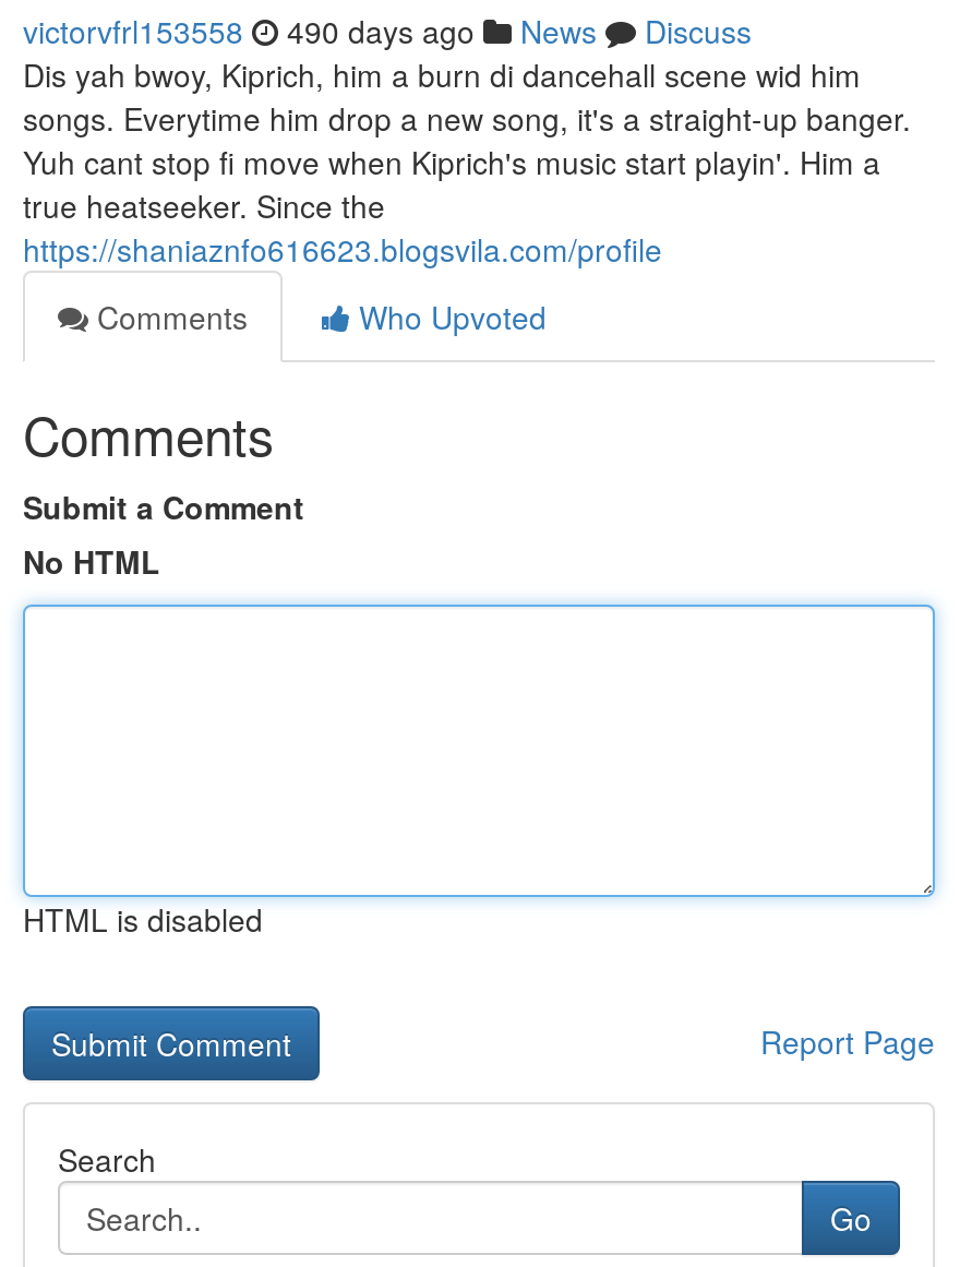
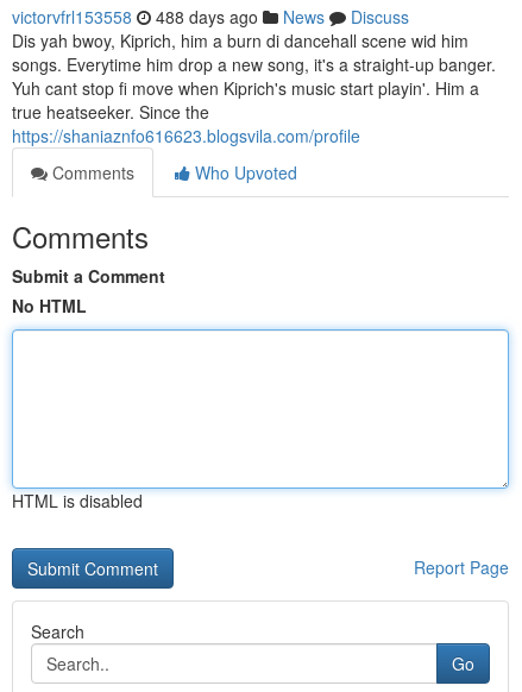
- victorvfrl153558 490 days ago News Discuss
+ victorvfrl153558 488 days ago News Discuss
